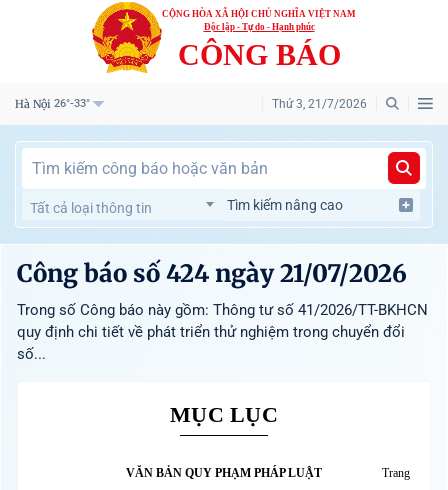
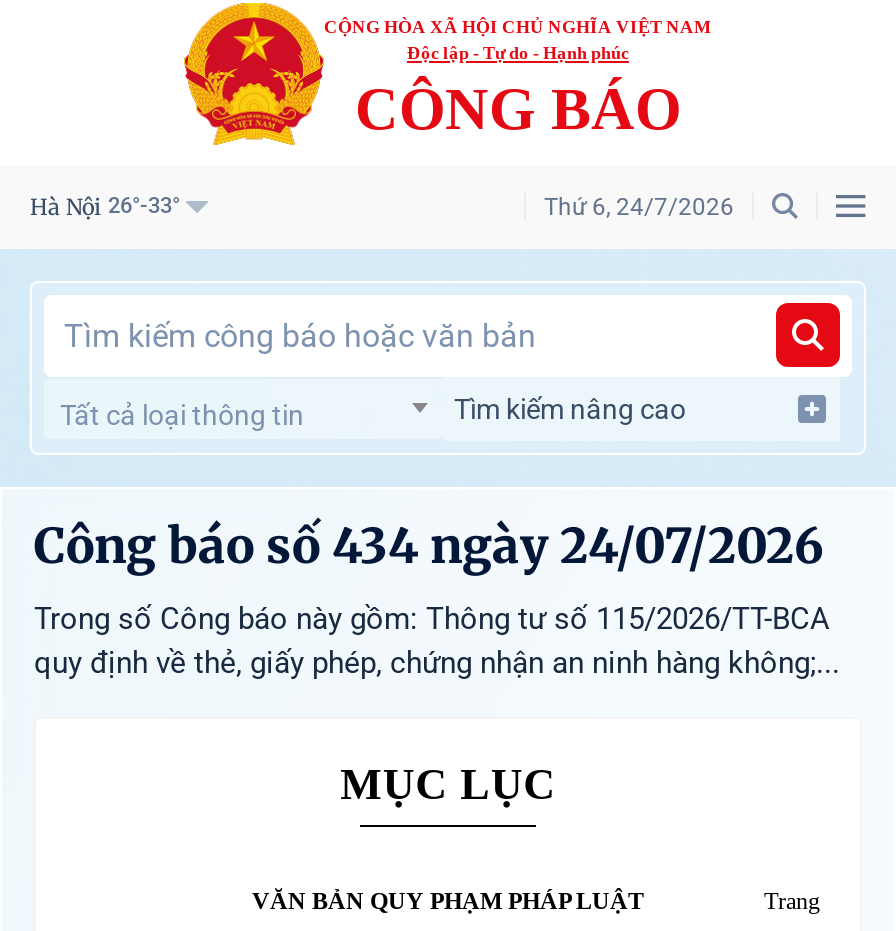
- Thứ 3, 21/7/2026
+ Thứ 6, 24/7/2026

- Công báo số 424 ngày 21/07/2026
- Trong số Công báo này gồm: Thông tư số 41/2026/TT-BKHCN
- quy định chi tiết về phát triển thử nghiệm trong chuyển đổi
- số...
+ Công báo số 434 ngày 24/07/2026
+ Trong số Công báo này gồm: Thông tư số 115/2026/TT-BCA
+ quy định về thẻ, giấy phép, chứng nhận an ninh hàng không;...
